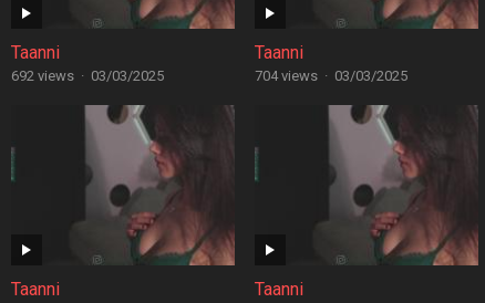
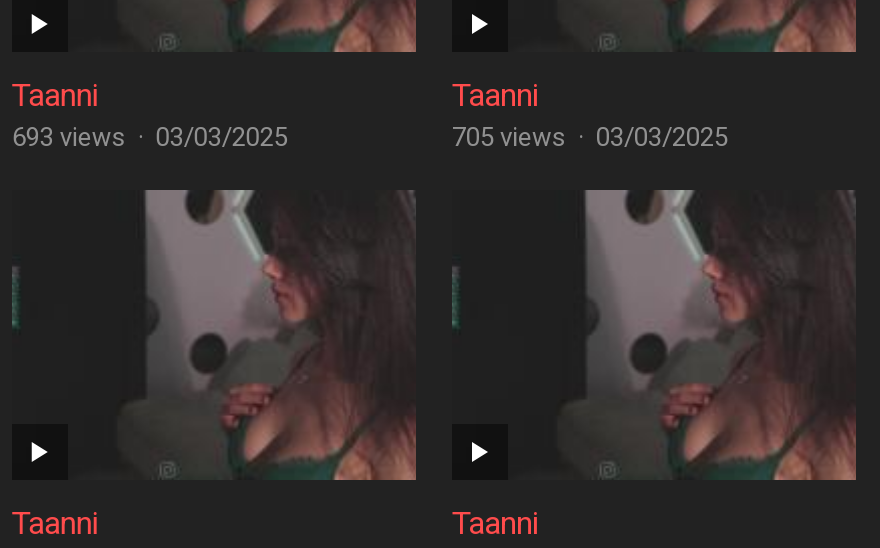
- 692 views · 03/03/2025
+ 693 views · 03/03/2025

- 704 views · 03/03/2025
+ 705 views · 03/03/2025
